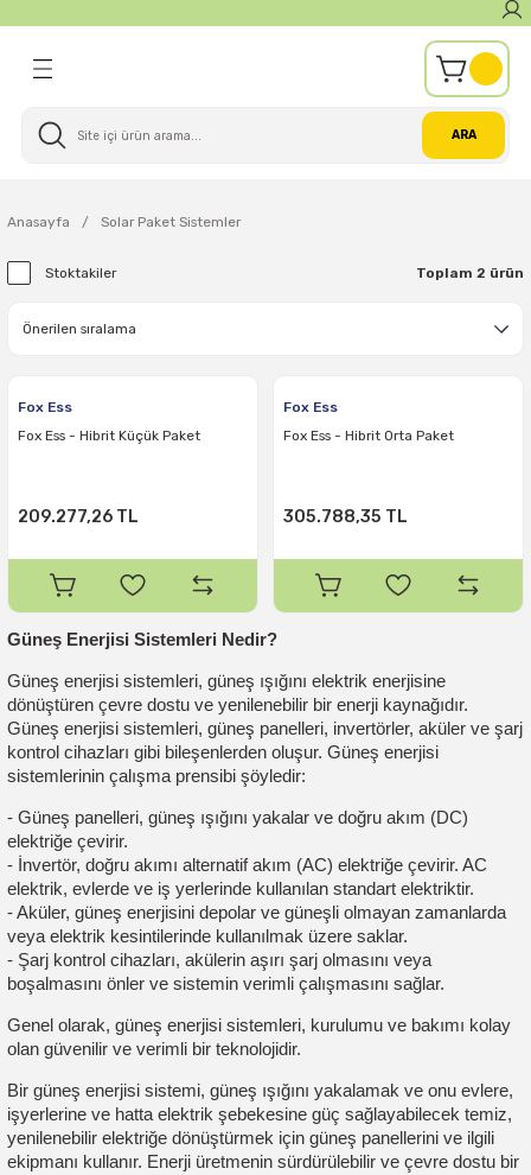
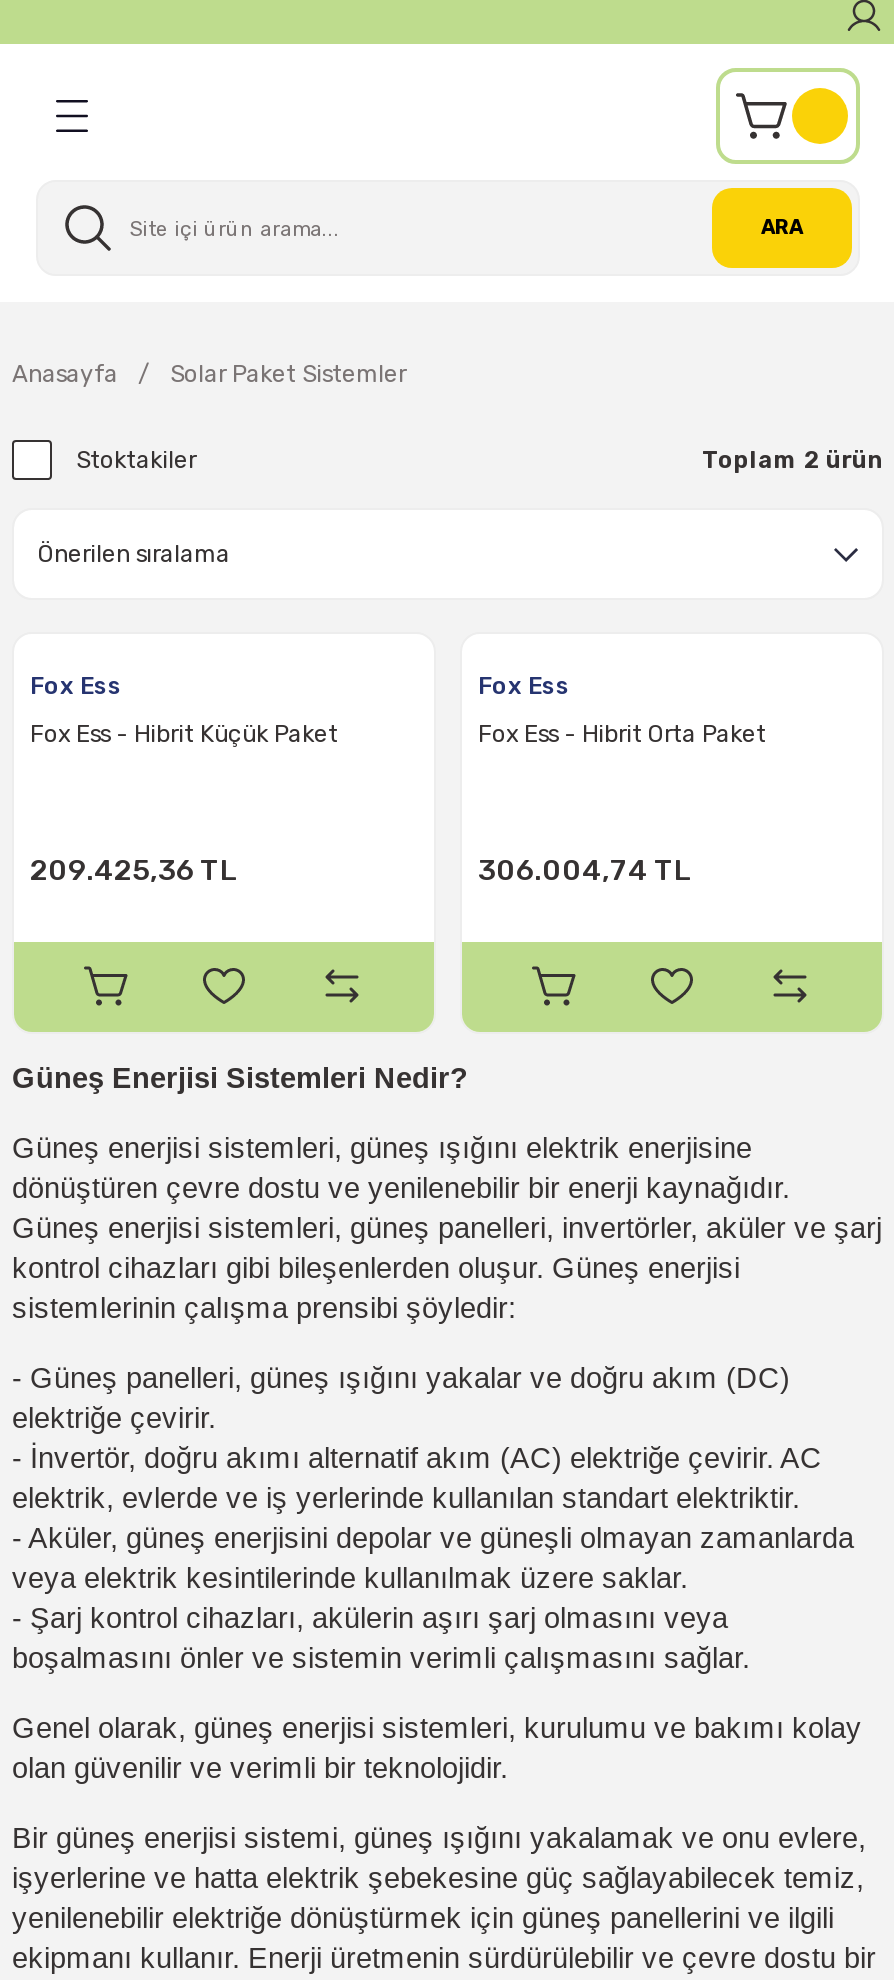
- 209.277,26 TL
+ 209.425,36 TL

- 305.788,35 TL
+ 306.004,74 TL
